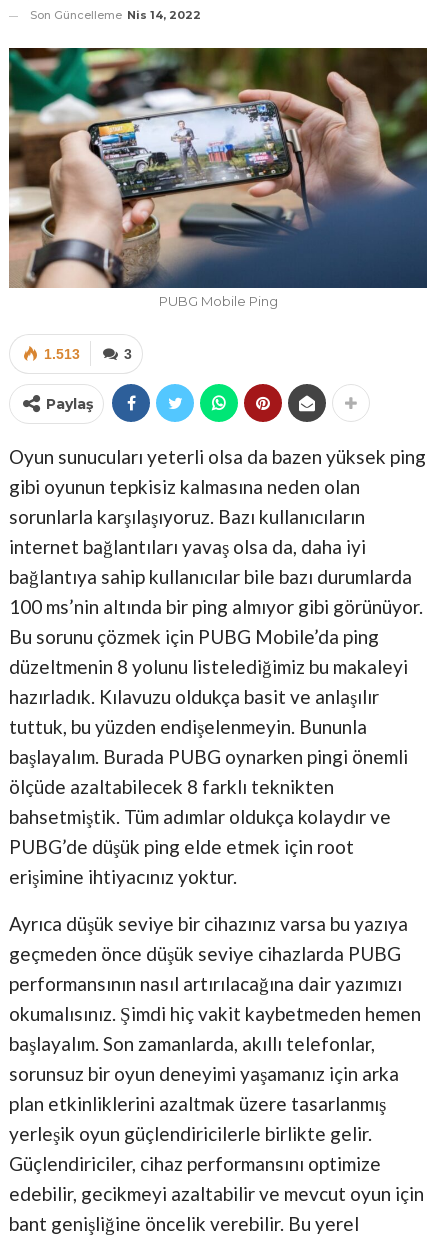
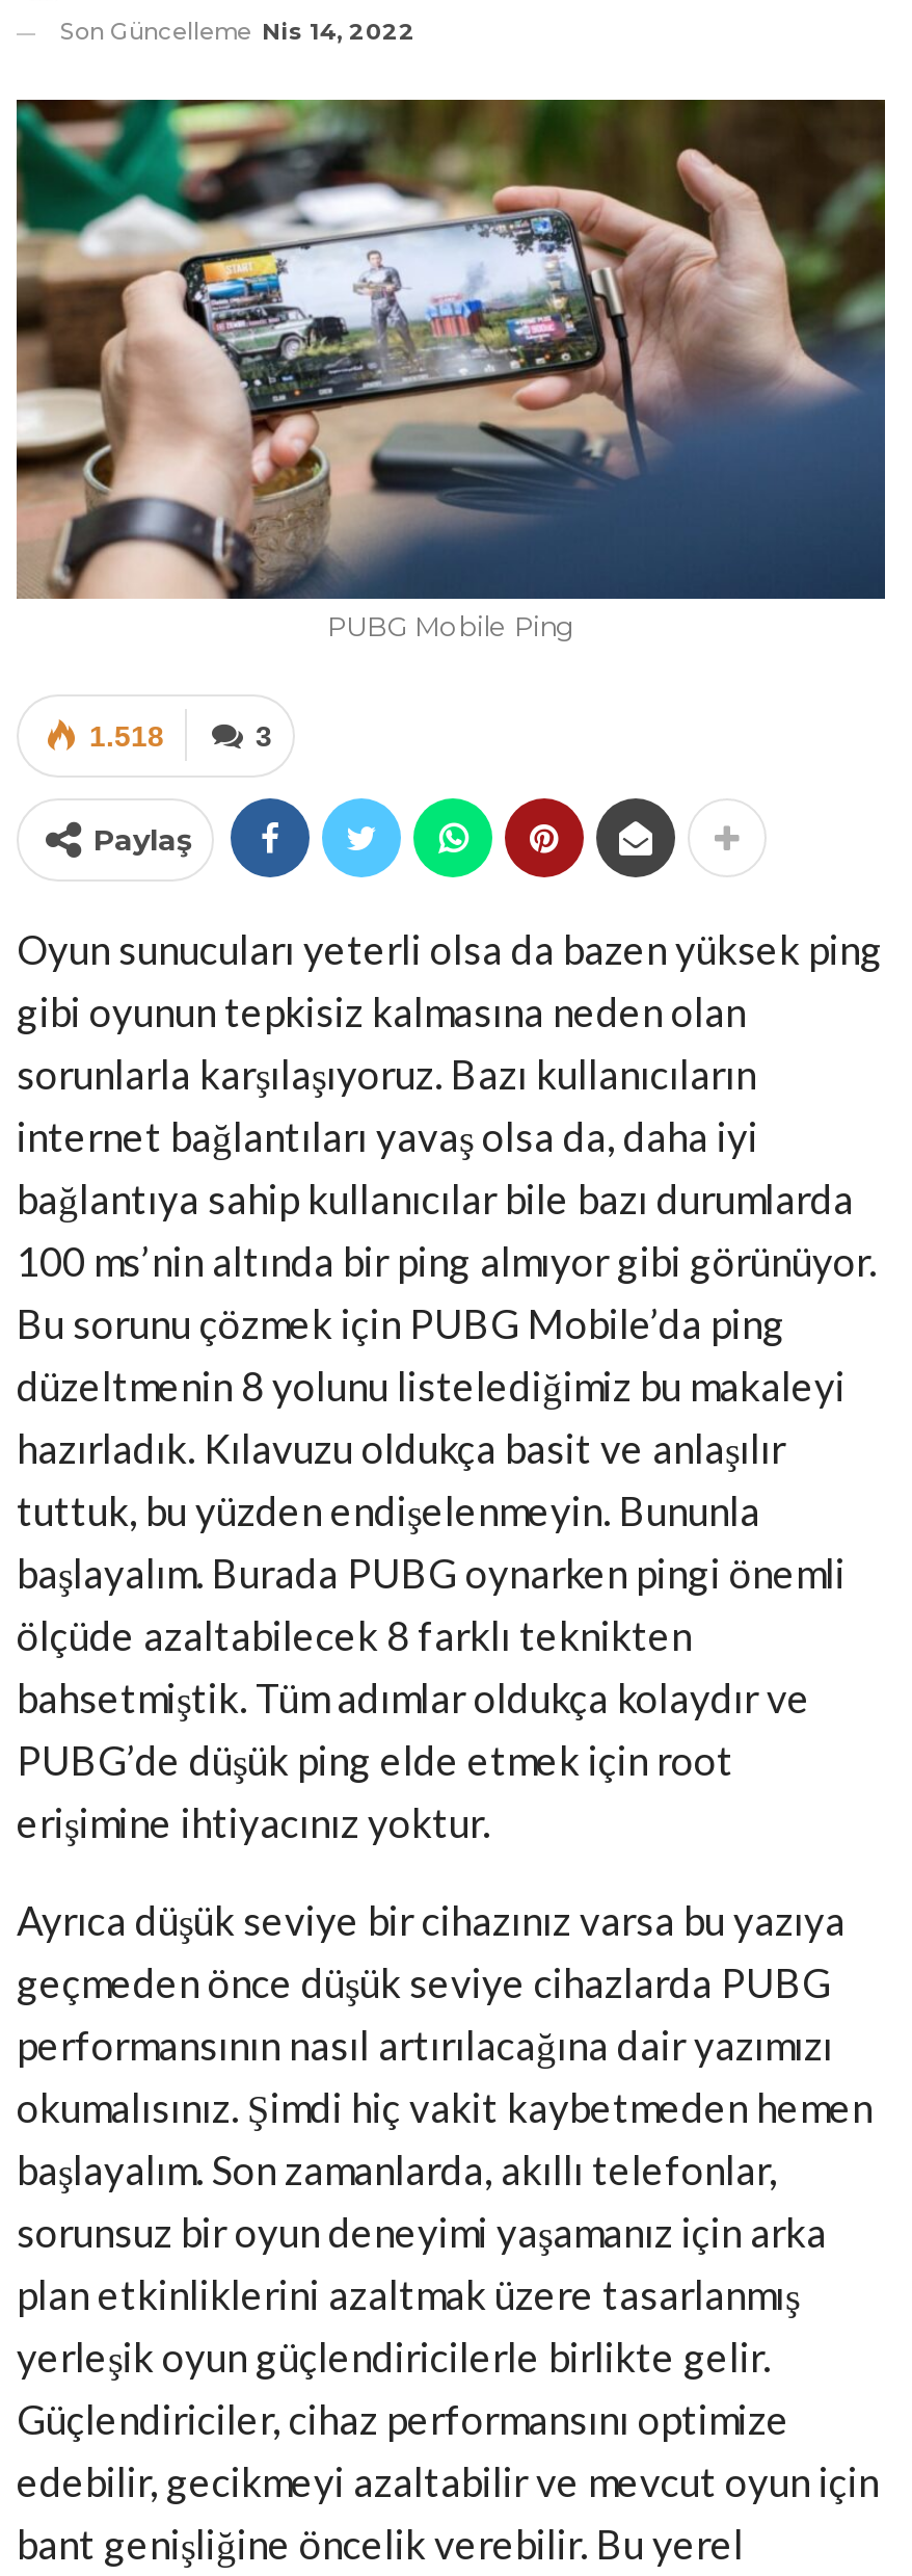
- 1.513
+ 1.518
